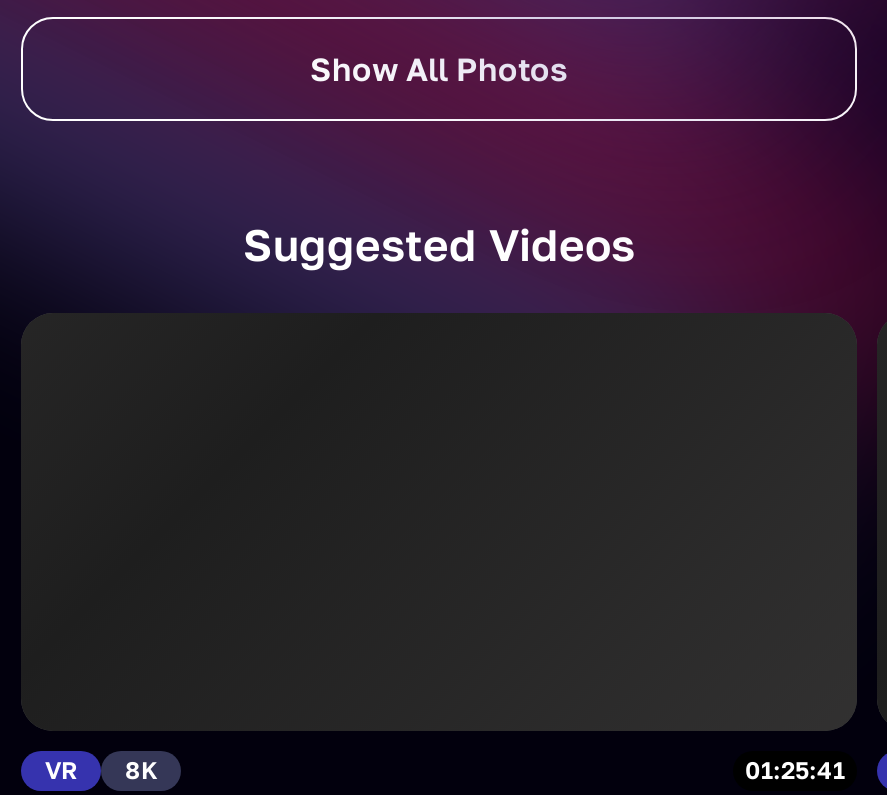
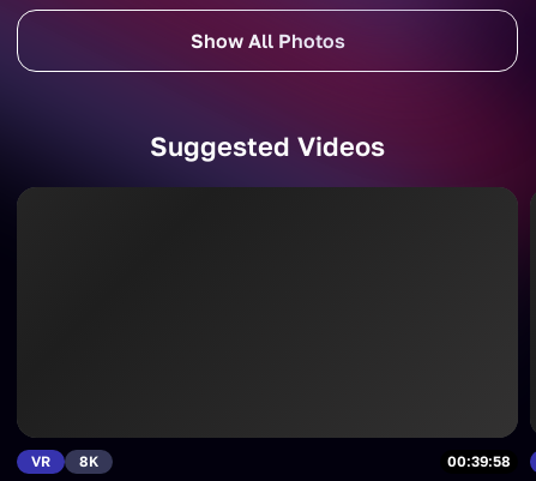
- 01:25:41
+ 00:39:58
